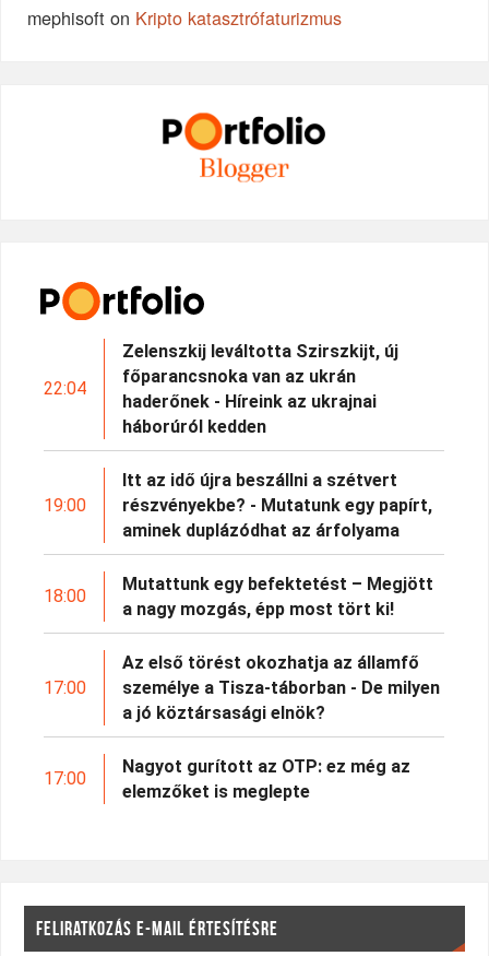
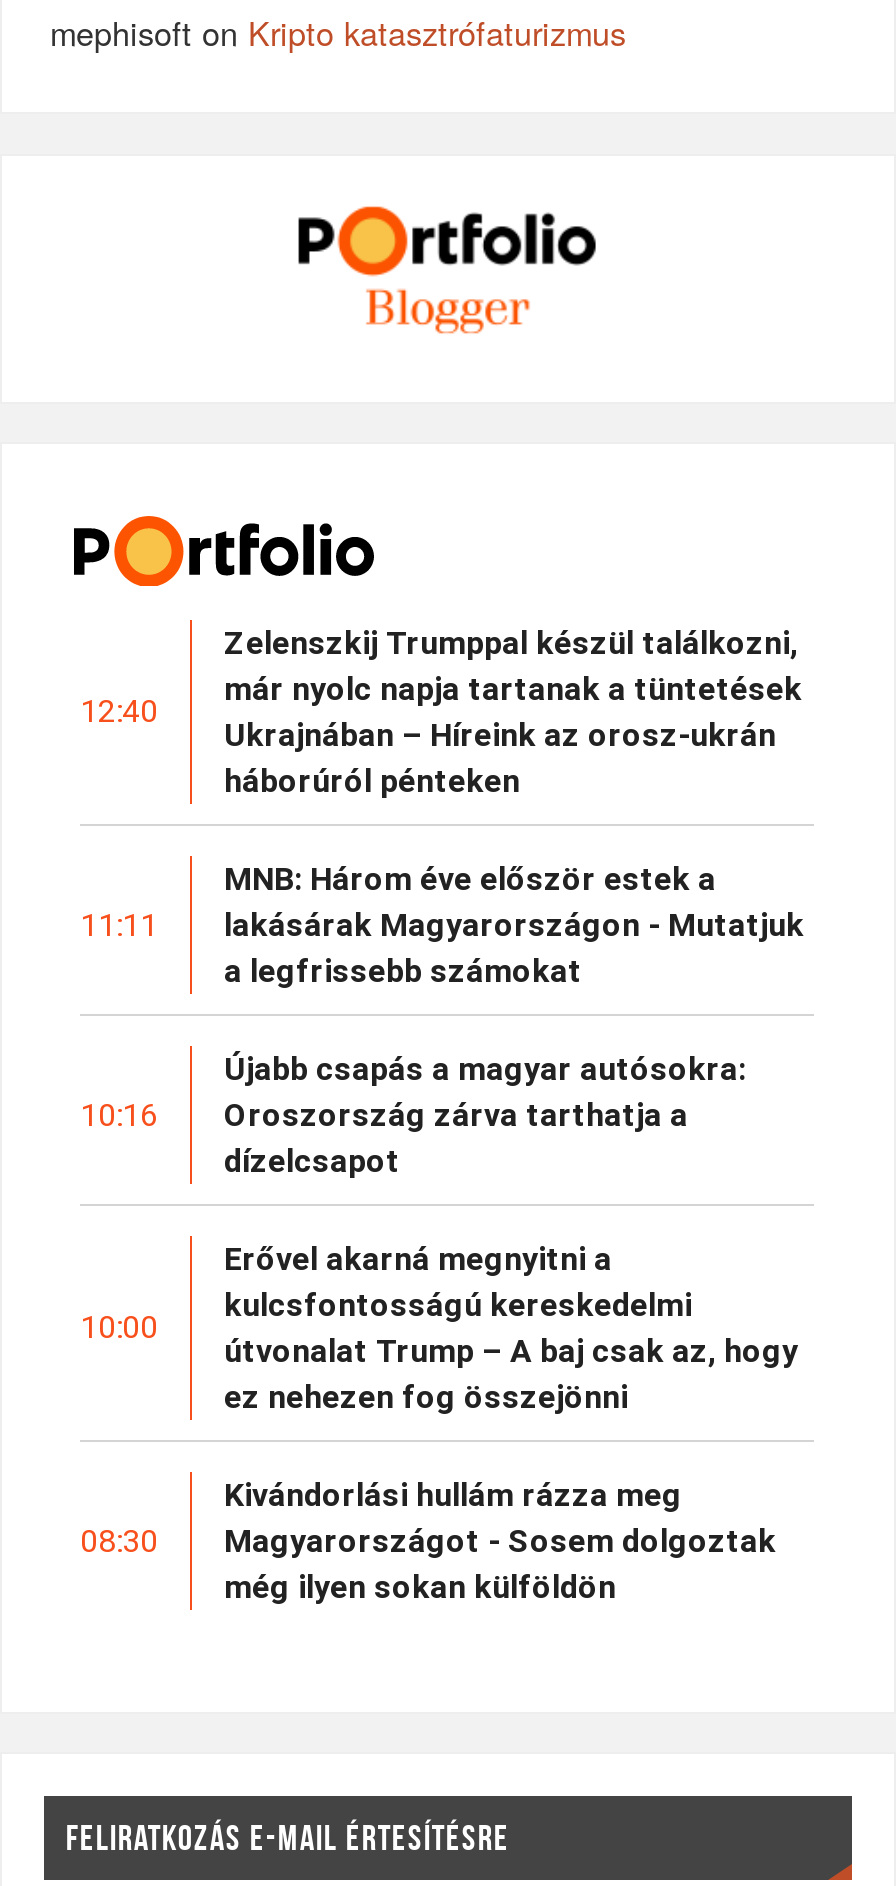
- Zelenszkij leváltotta Szirszkijt, új
- főparancsnoka van az ukrán
- haderőnek - Híreink az ukrajnai
- háborúról kedden
+ Zelenszkij Trumppal készül találkozni,
+ már nyolc napja tartanak a tüntetések
+ Ukrajnában – Híreink az orosz-ukrán
+ háborúról pénteken

- 22:04
+ 12:40

- Itt az idő újra beszállni a szétvert
- részvényekbe? - Mutatunk egy papírt,
- aminek duplázódhat az árfolyama
+ MNB: Három éve először estek a
+ lakásárak Magyarországon - Mutatjuk
+ a legfrissebb számokat

- 19:00
+ 11:11

- Mutattunk egy befektetést – Megjött
- a nagy mozgás, épp most tört ki!
+ Újabb csapás a magyar autósokra:
+ Oroszország zárva tarthatja a
+ dízelcsapot

- 18:00
+ 10:16

- Az első törést okozhatja az államfő
- személye a Tisza-táborban - De milyen
- a jó köztársasági elnök?
+ Erővel akarná megnyitni a
+ kulcsfontosságú kereskedelmi
+ útvonalat Trump – A baj csak az, hogy
+ ez nehezen fog összejönni

- 17:00
+ 10:00

- Nagyot gurított az OTP: ez még az
- elemzőket is meglepte
+ Kivándorlási hullám rázza meg
+ Magyarországot - Sosem dolgoztak
+ még ilyen sokan külföldön

- 17:00
+ 08:30
